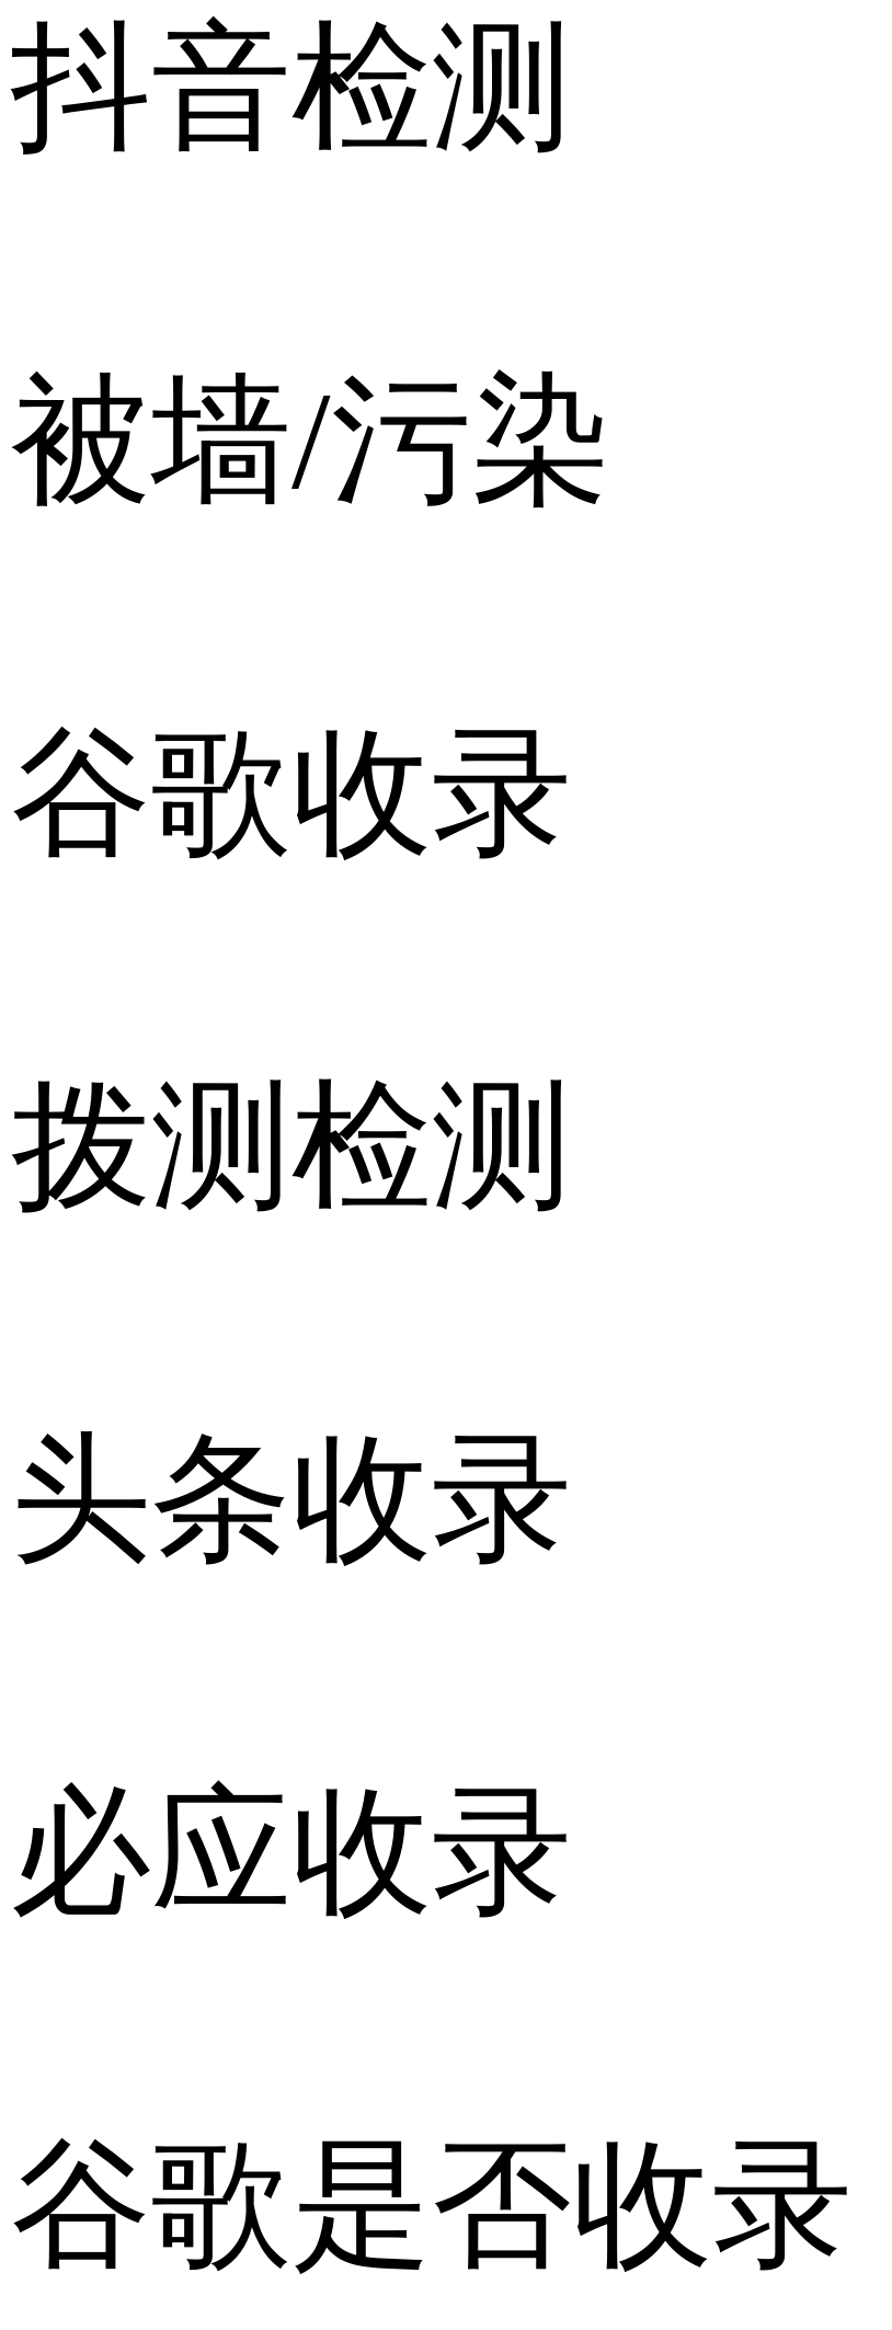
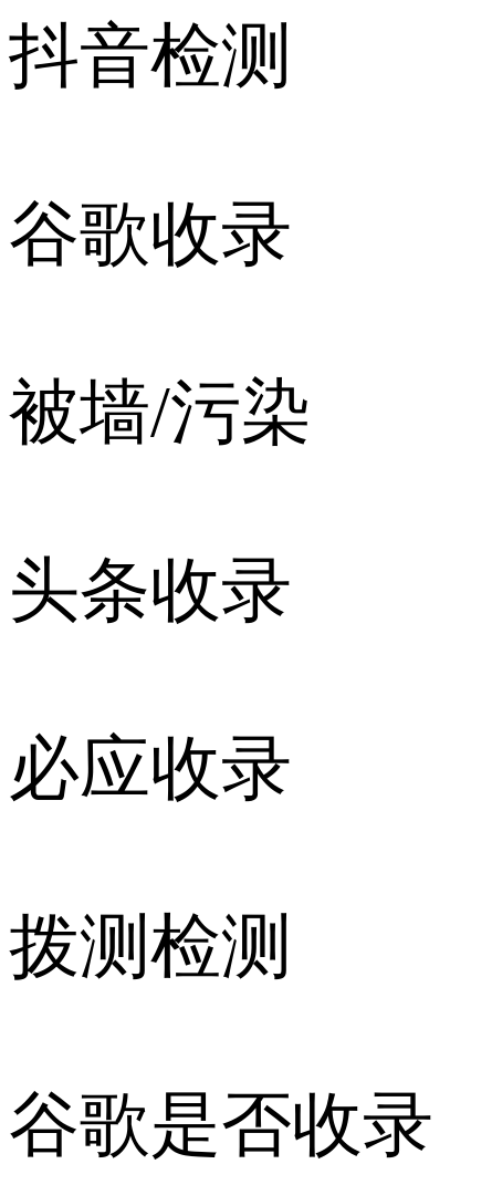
moved down: 被墙/污染

moved up: 谷歌收录

moved down: 拨测检测

moved up: 头条收录 | 必应收录
